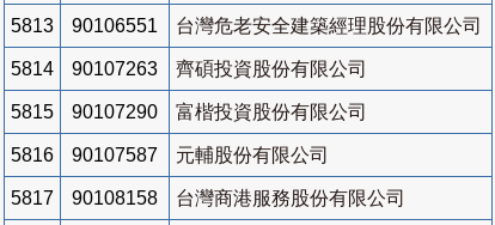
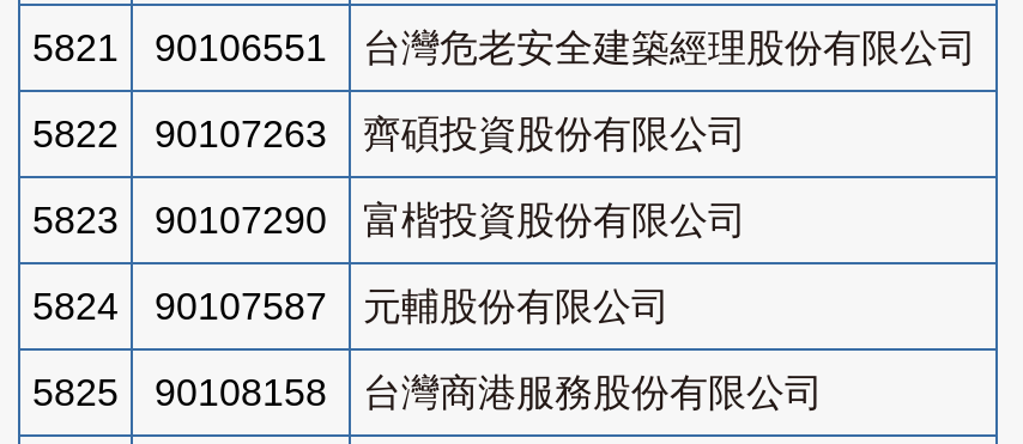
- 5813 90106551 台灣危老安全建築經理股份有限公司
+ 5821 90106551 台灣危老安全建築經理股份有限公司

- 5814 90107263 齊碩投資股份有限公司
+ 5822 90107263 齊碩投資股份有限公司

- 5815 90107290 富楷投資股份有限公司
+ 5823 90107290 富楷投資股份有限公司

- 5816 90107587 元輔股份有限公司
+ 5824 90107587 元輔股份有限公司

- 5817 90108158 台灣商港服務股份有限公司
+ 5825 90108158 台灣商港服務股份有限公司
